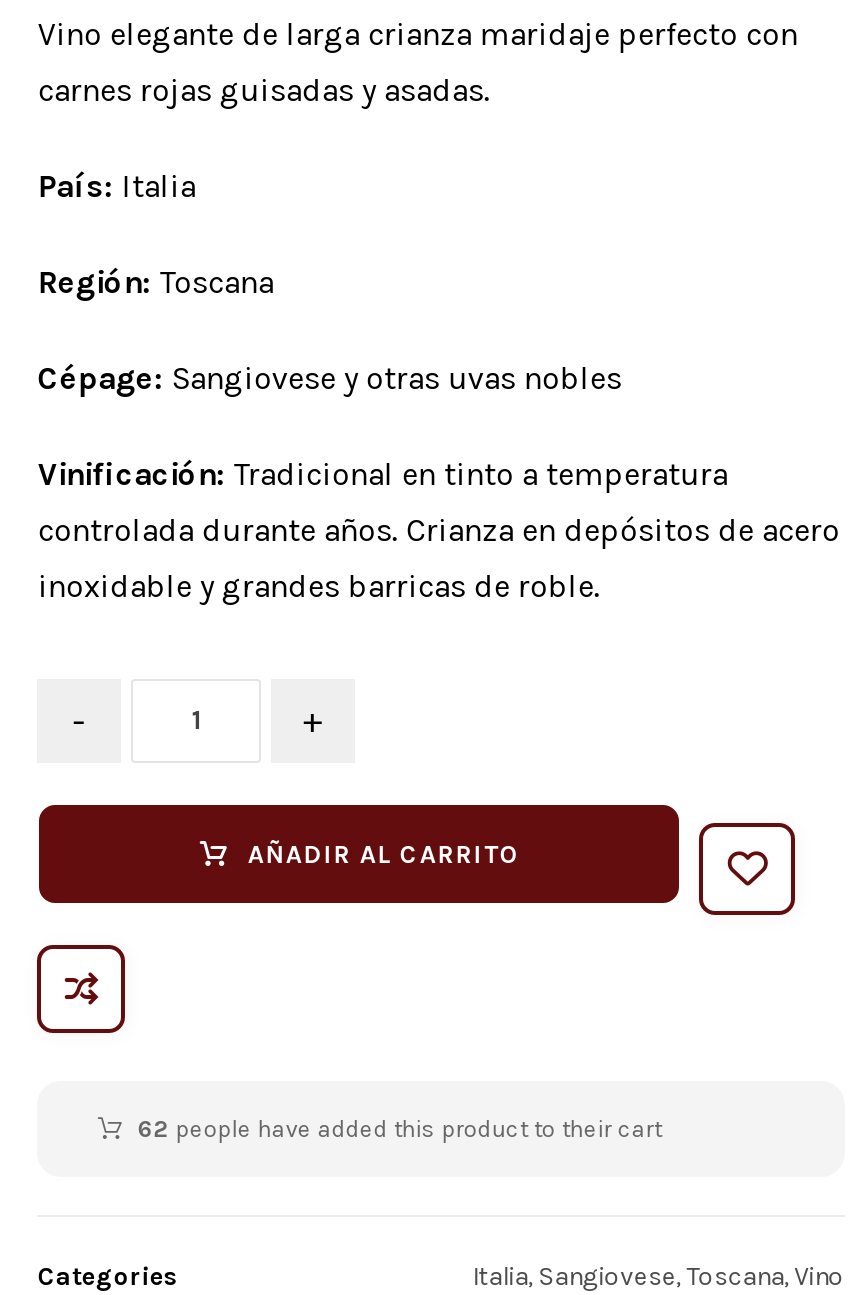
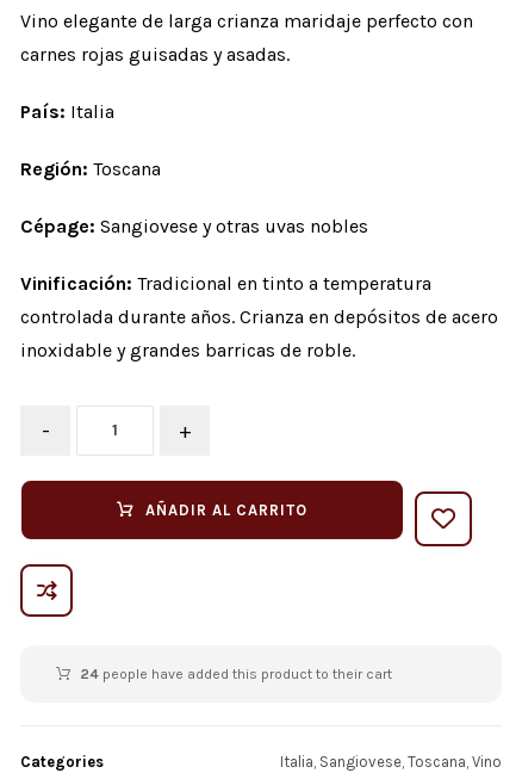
- 62 people have added this product to their cart
+ 24 people have added this product to their cart
